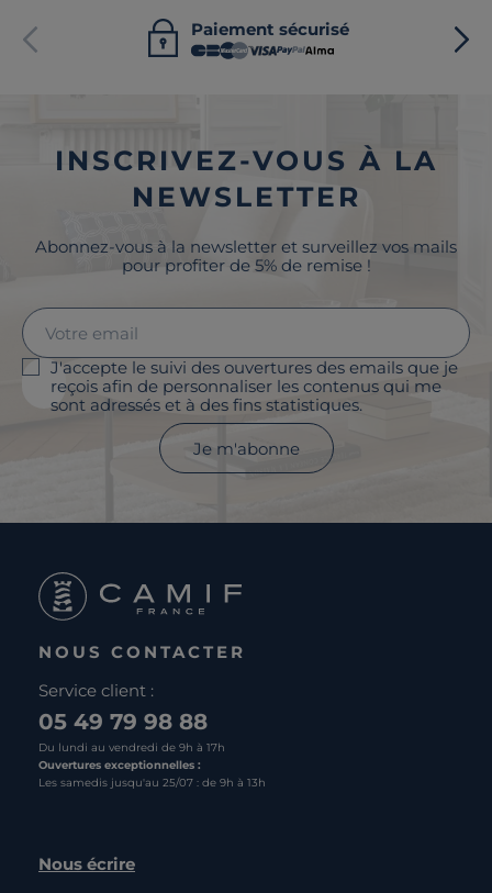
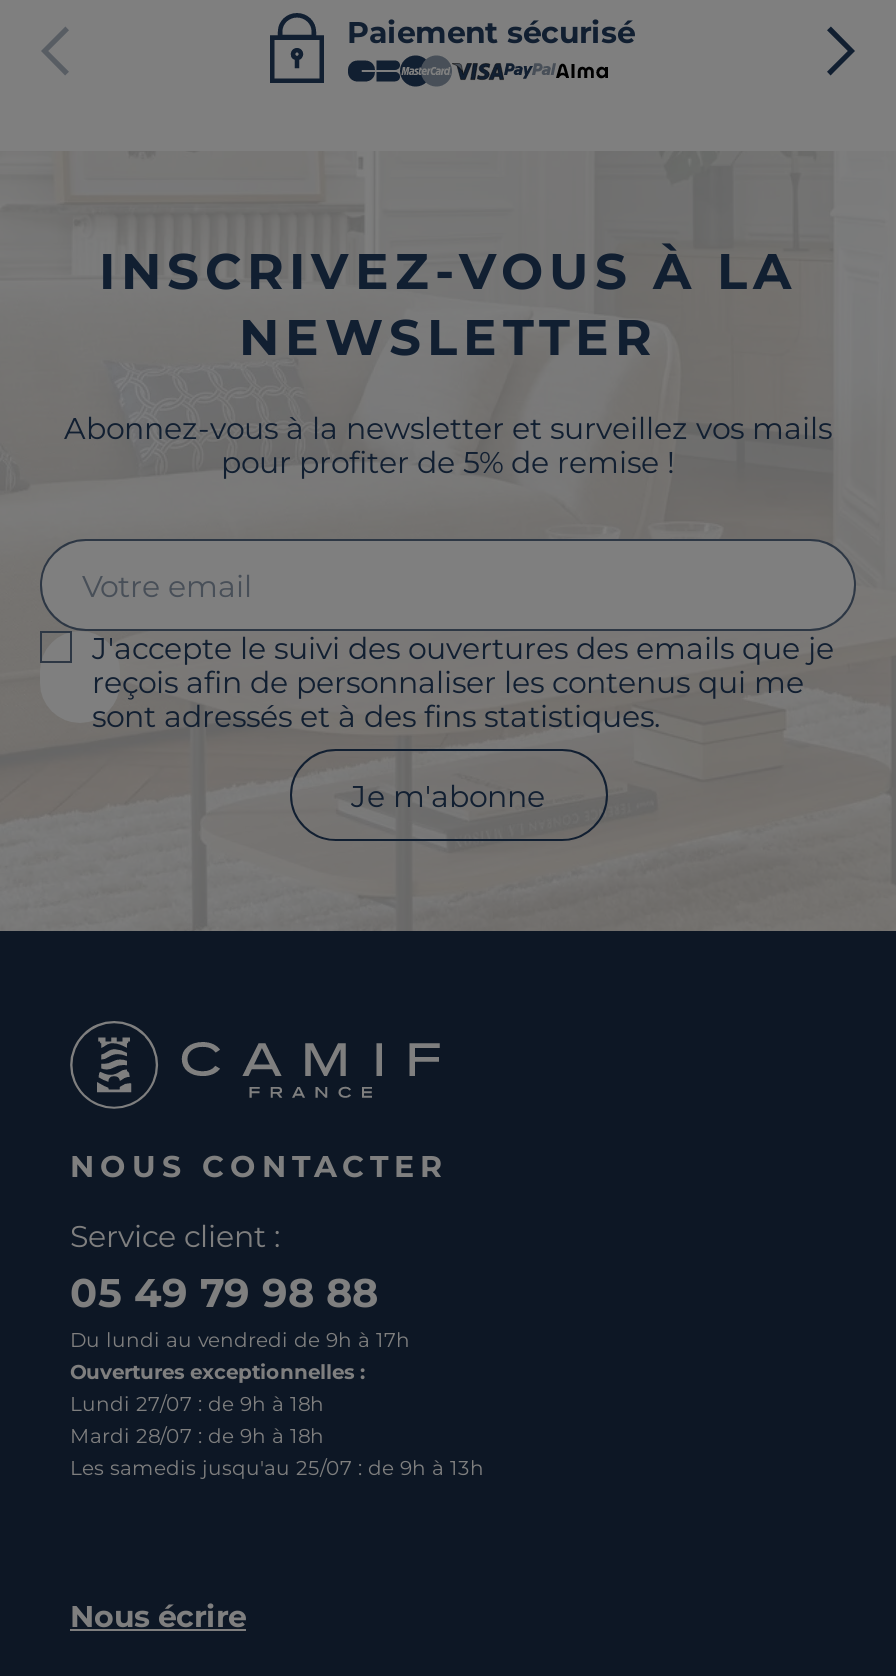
+ Lundi 27/07 : de 9h à 18h
+ Mardi 28/07 : de 9h à 18h
